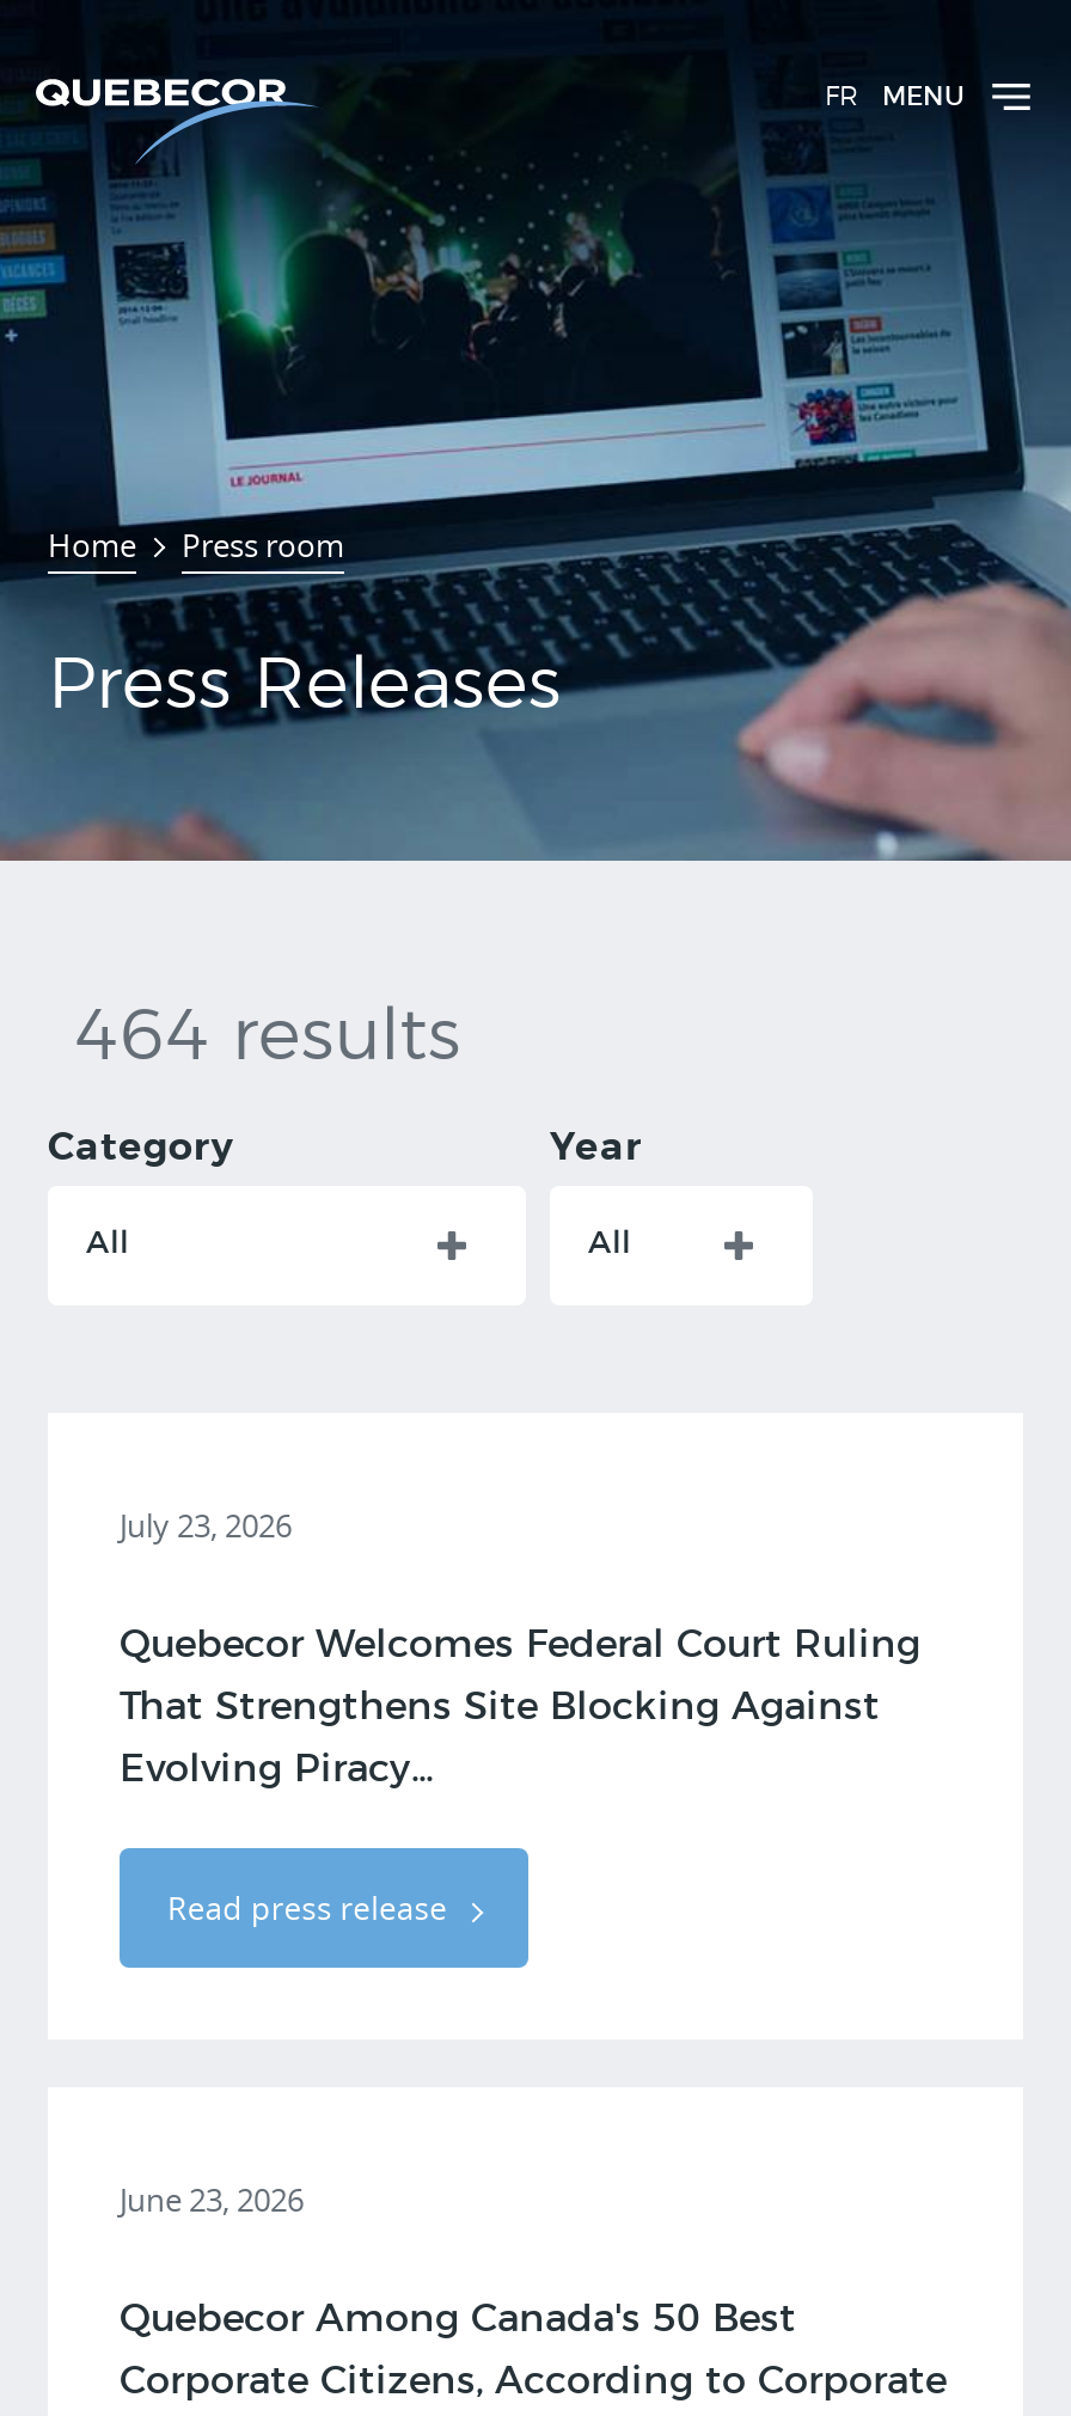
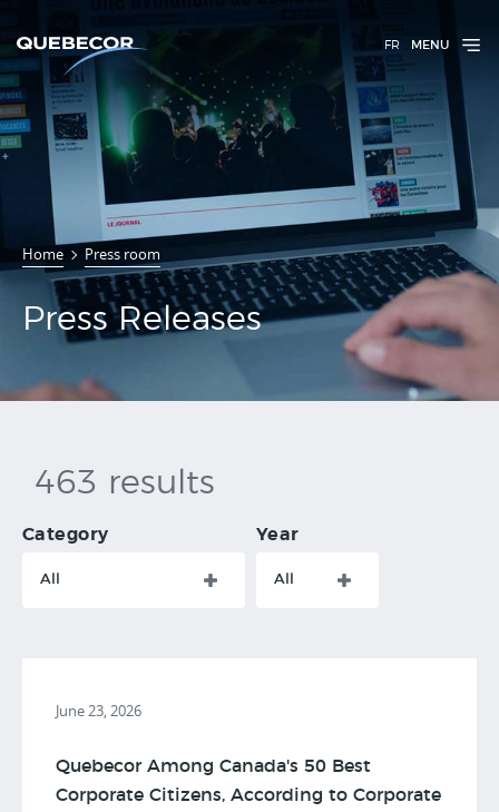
- 464 results
+ 463 results

- July 23, 2026
- Quebecor Welcomes Federal Court Ruling
- That Strengthens Site Blocking Against
- Evolving Piracy...
- Read press release
